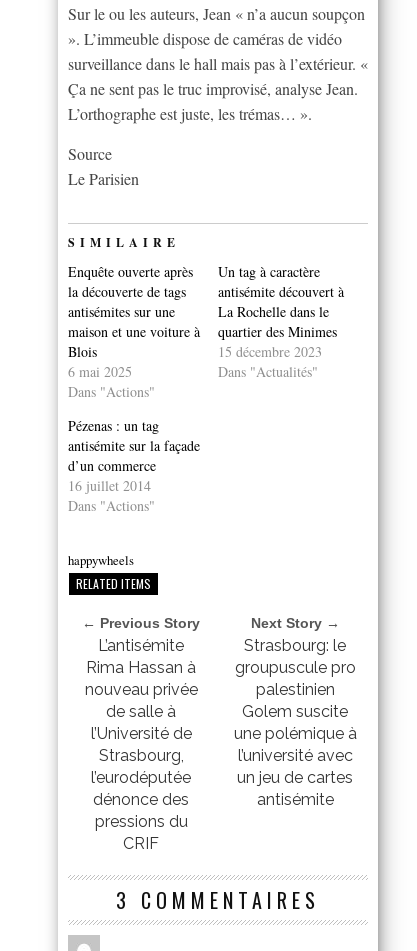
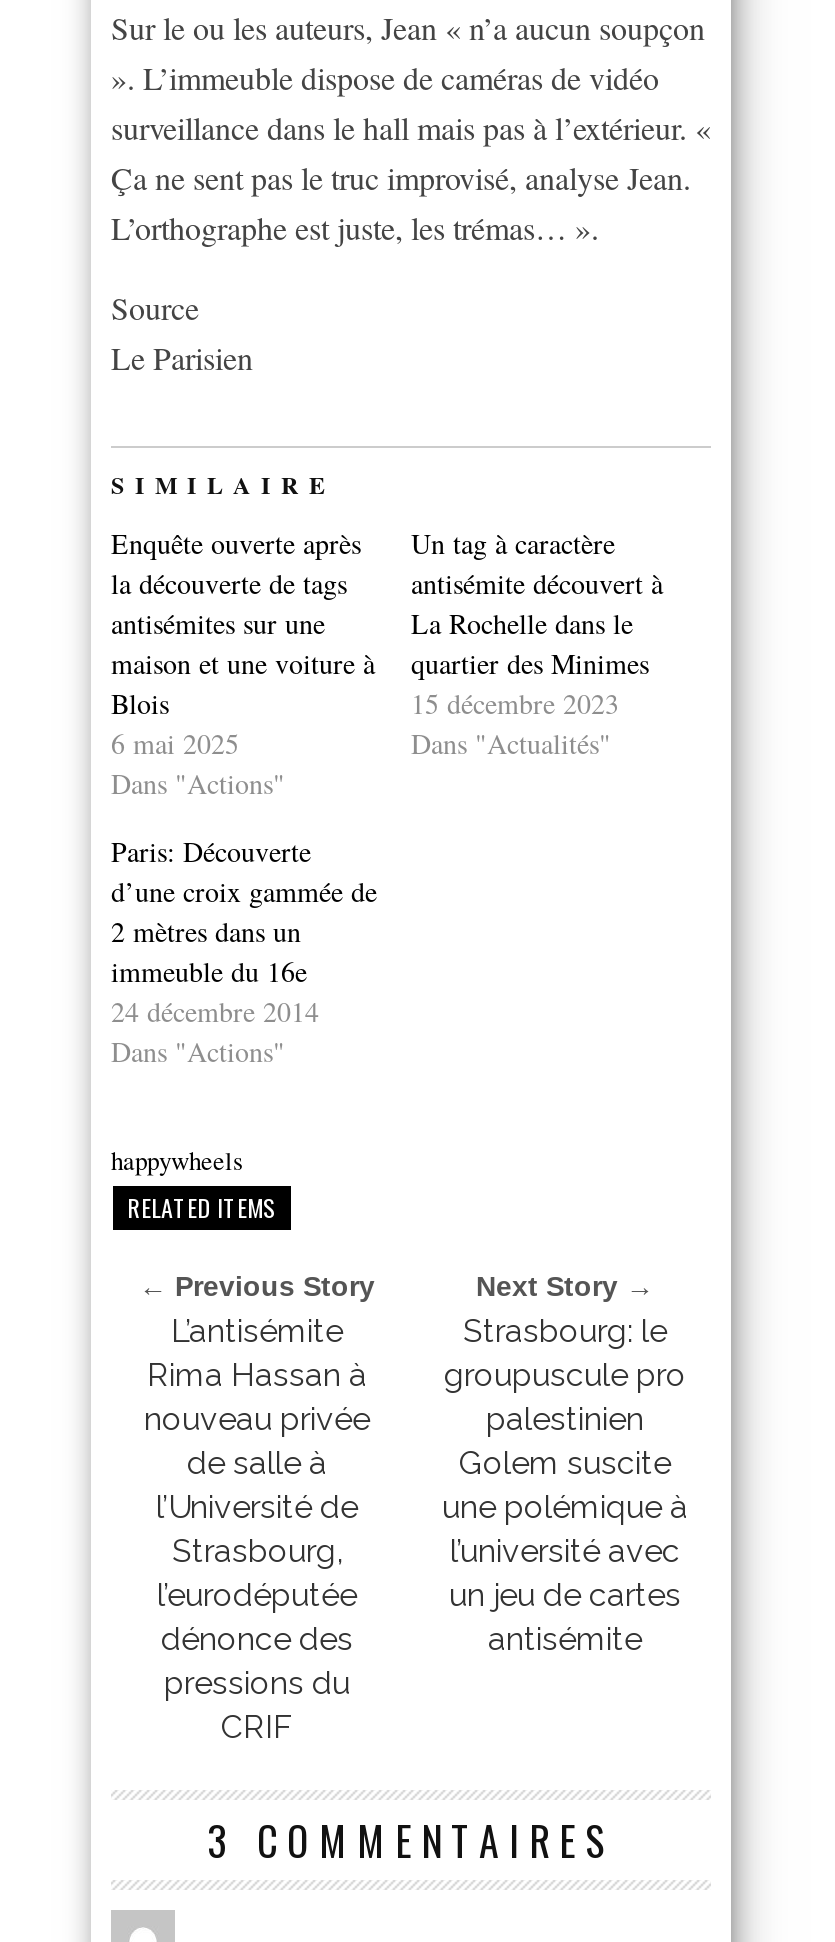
- Pézenas : un tag
- antisémite sur la façade
- d’un commerce
- 16 juillet 2014
+ Paris: Découverte
+ d’une croix gammée de
+ 2 mètres dans un
+ immeuble du 16e
+ 24 décembre 2014
